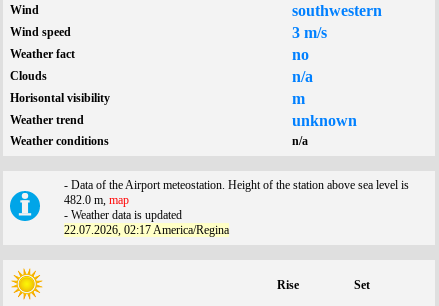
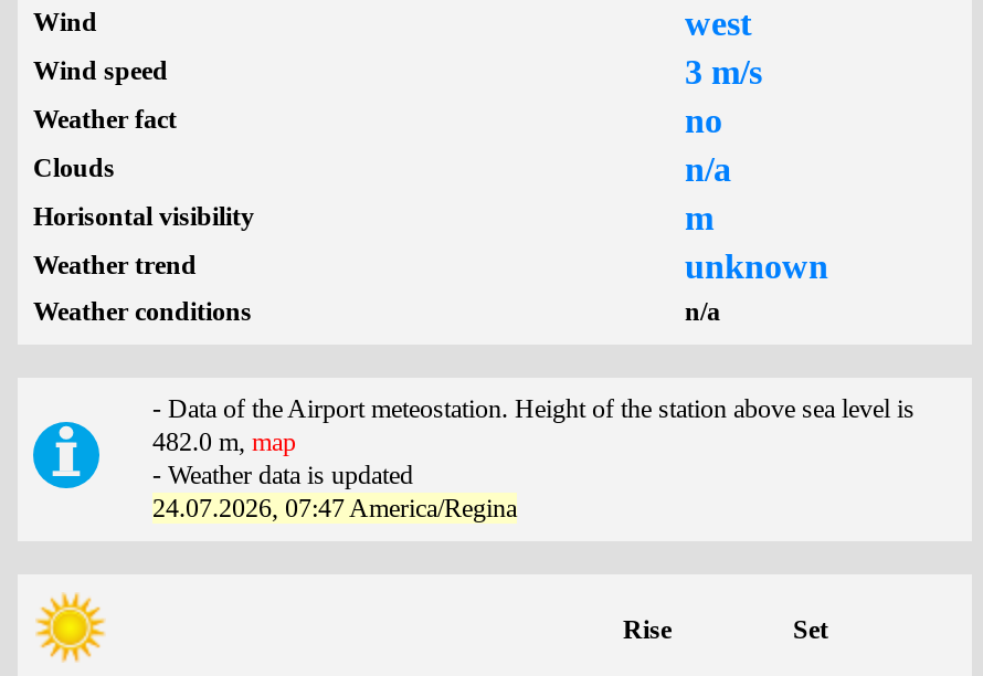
- southwestern
+ west

- 22.07.2026, 02:17 America/Regina
+ 24.07.2026, 07:47 America/Regina
